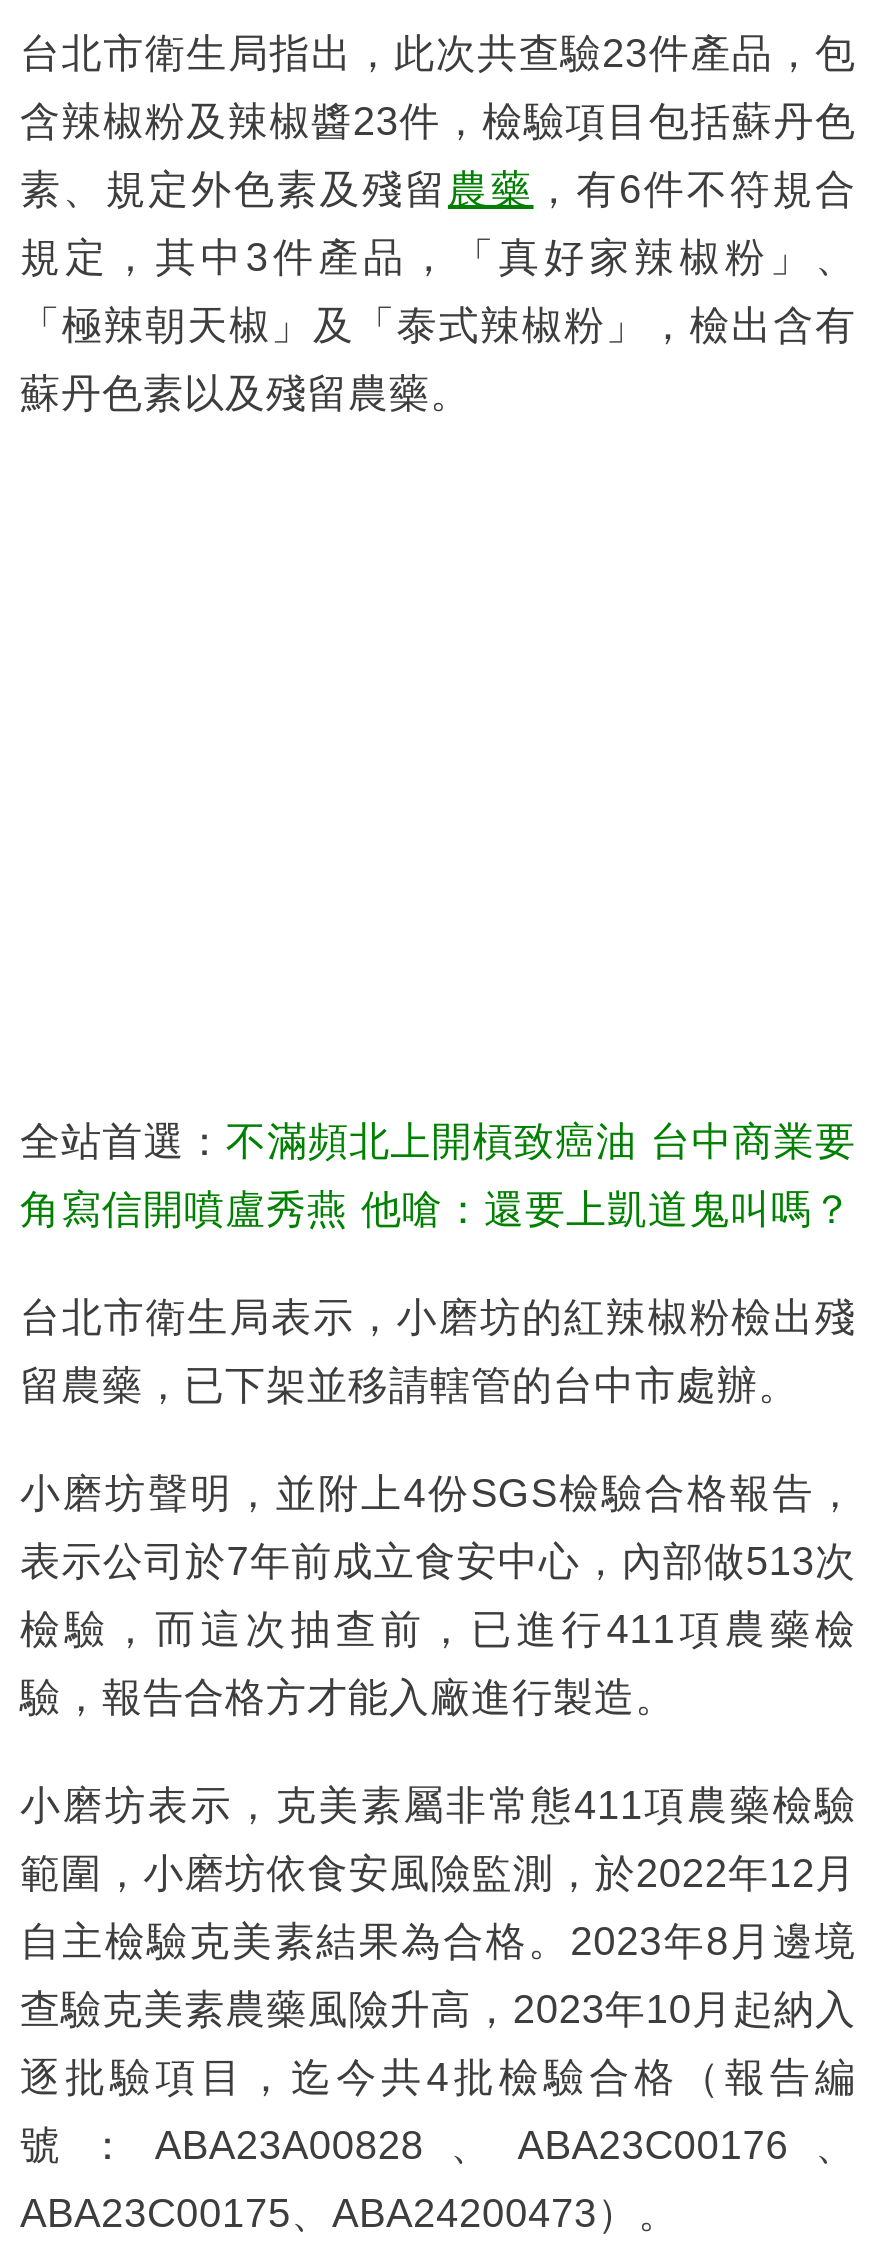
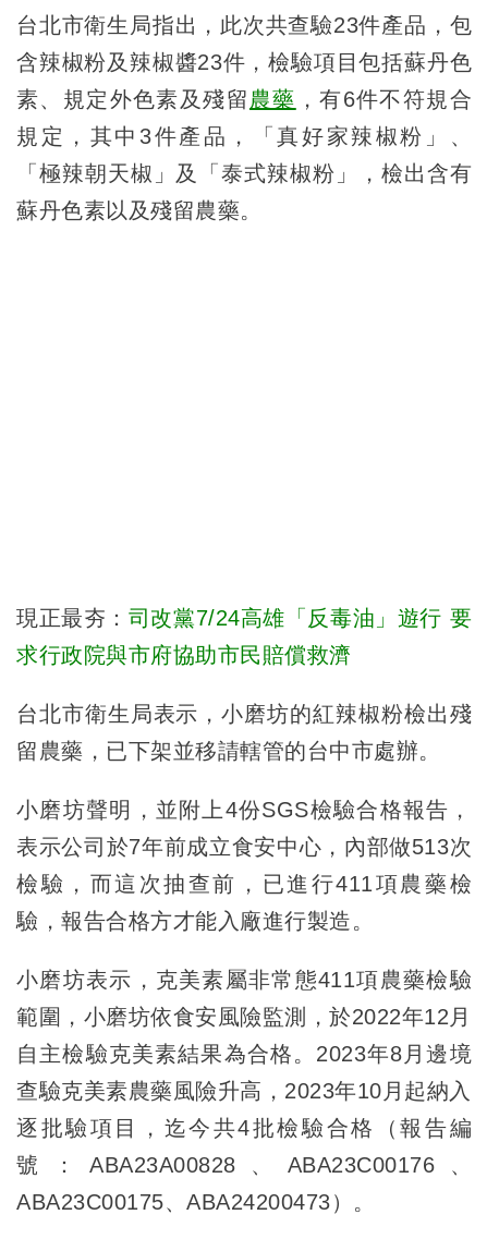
- 全站首選：不滿頻北上開槓致癌油 台中商業要
+ 現正最夯：司改黨7/24高雄「反毒油」遊行 要

- 角寫信開噴盧秀燕 他嗆：還要上凱道鬼叫嗎？
+ 求行政院與市府協助市民賠償救濟
